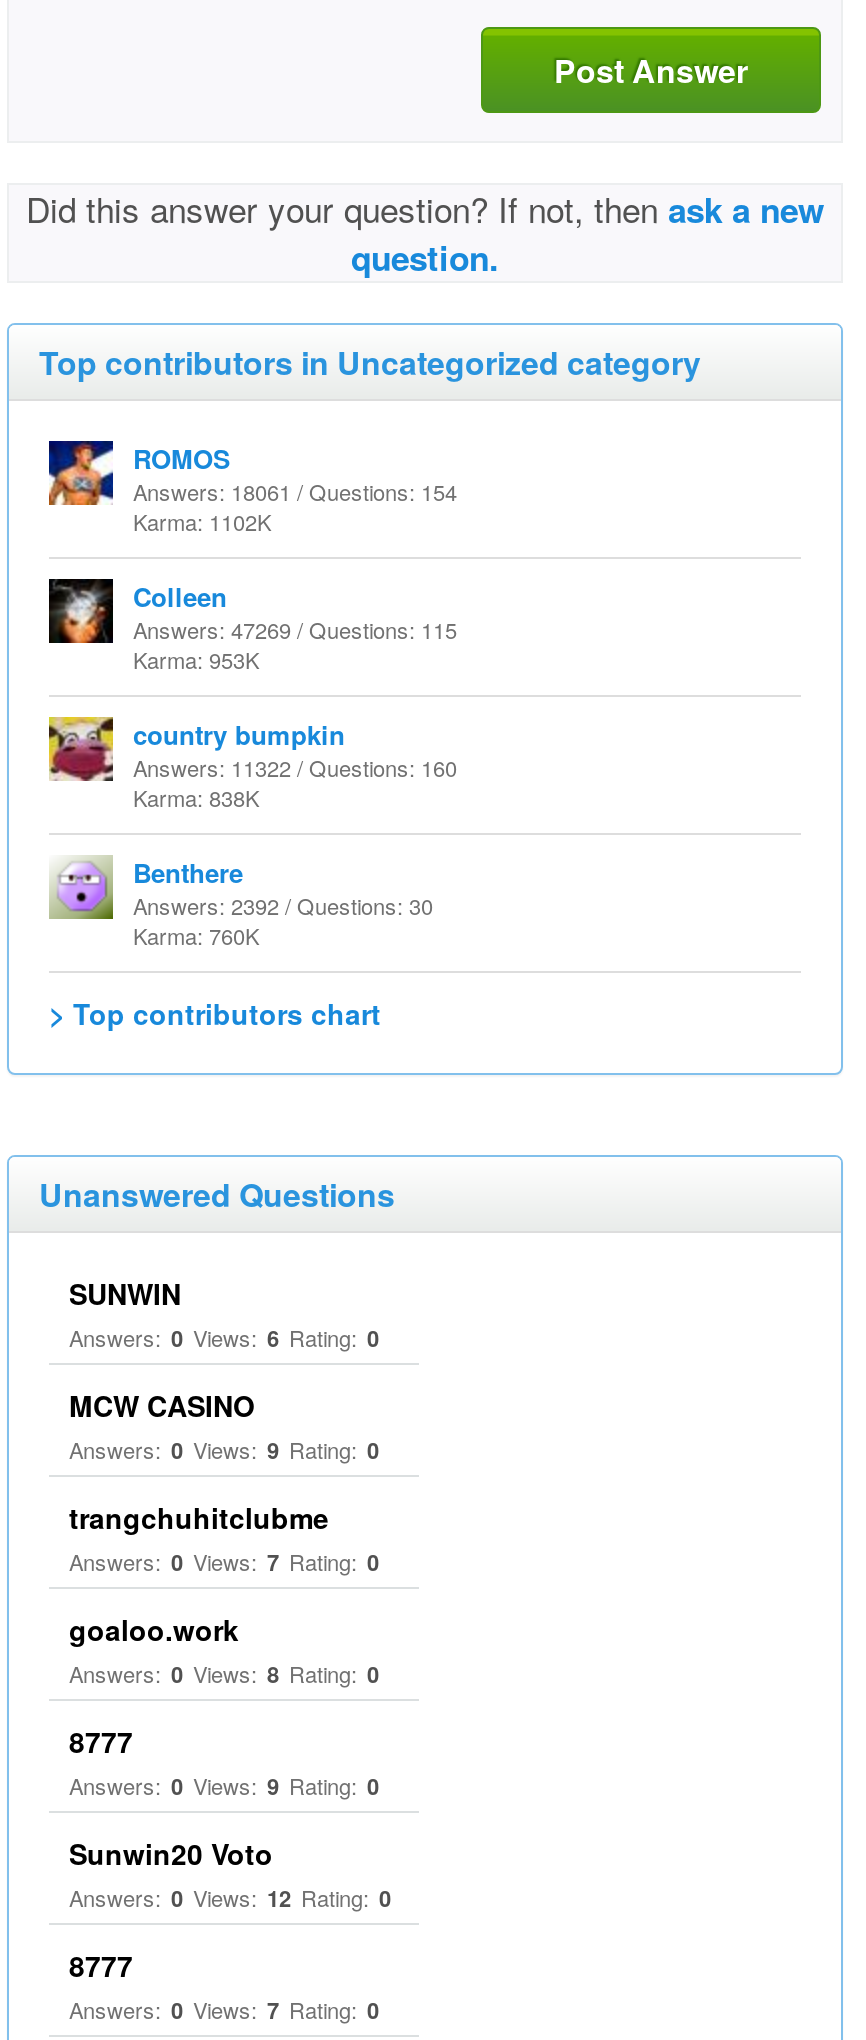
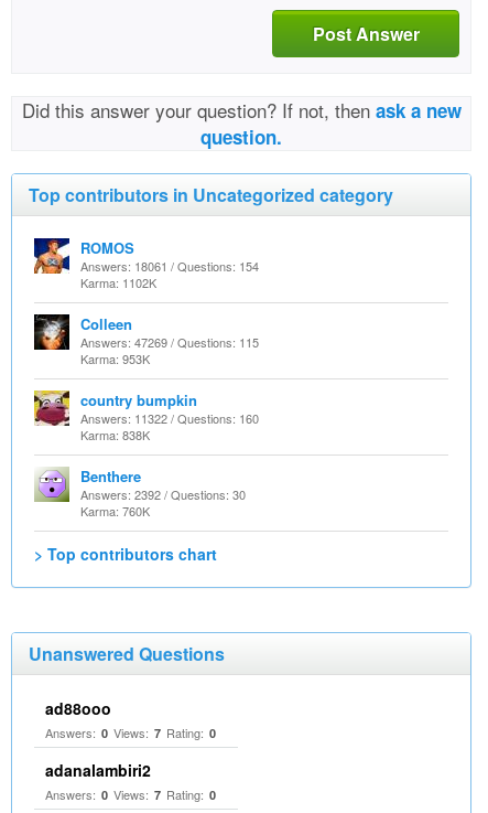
- SUNWIN
- Answers: 0 Views: 6 Rating: 0
- MCW CASINO
- Answers: 0 Views: 9 Rating: 0
- trangchuhitclubme
+ ad88ooo

- goaloo.work
- Answers: 0 Views: 8 Rating: 0
- 8777
- Answers: 0 Views: 9 Rating: 0
- Sunwin20 Voto
- Answers: 0 Views: 12 Rating: 0
- 8777
+ adanalambiri2
